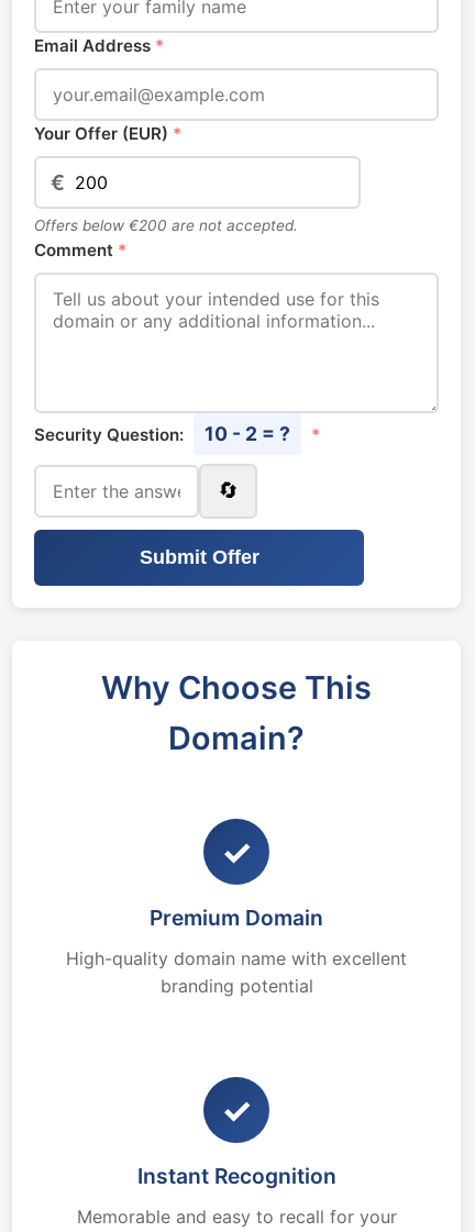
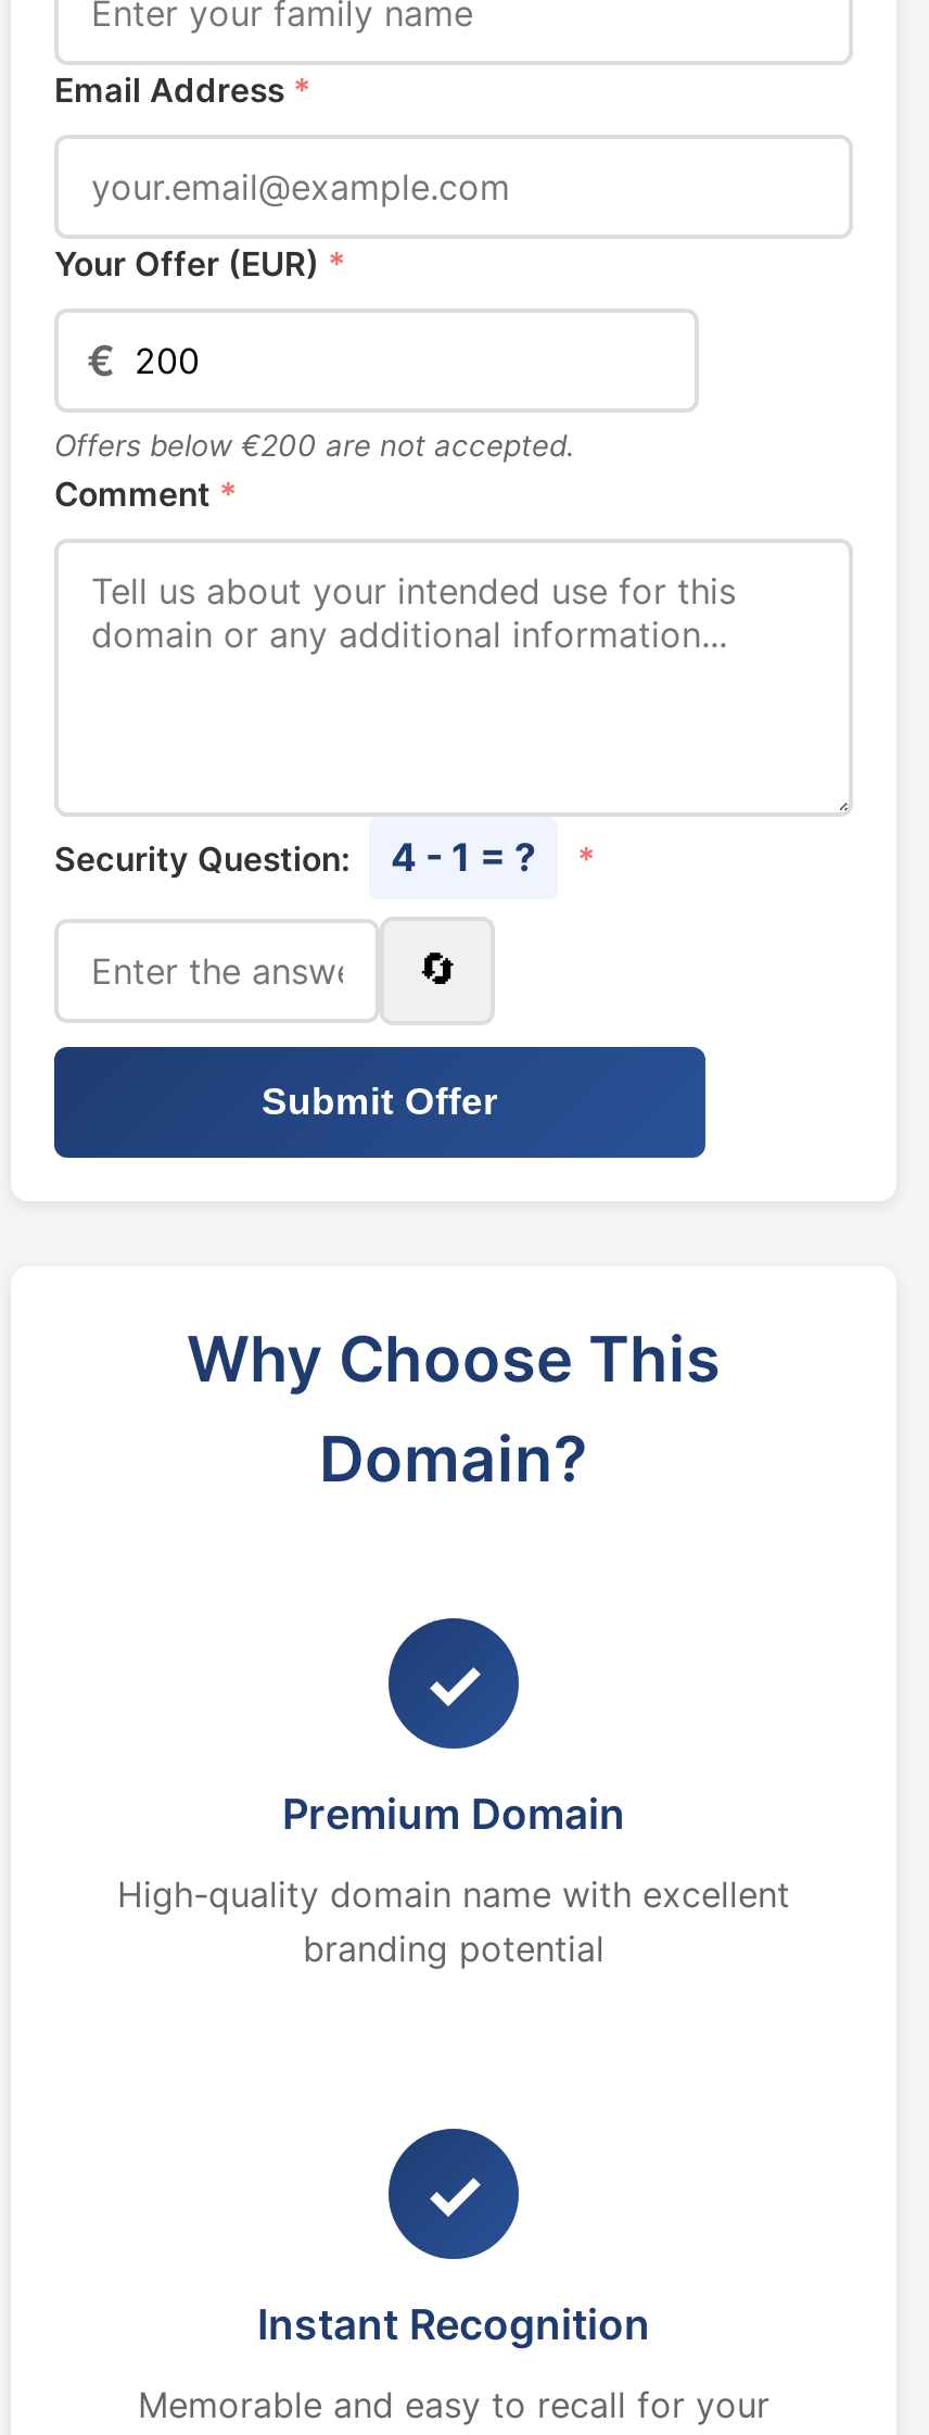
- 10 - 2 = ?
+ 4 - 1 = ?
